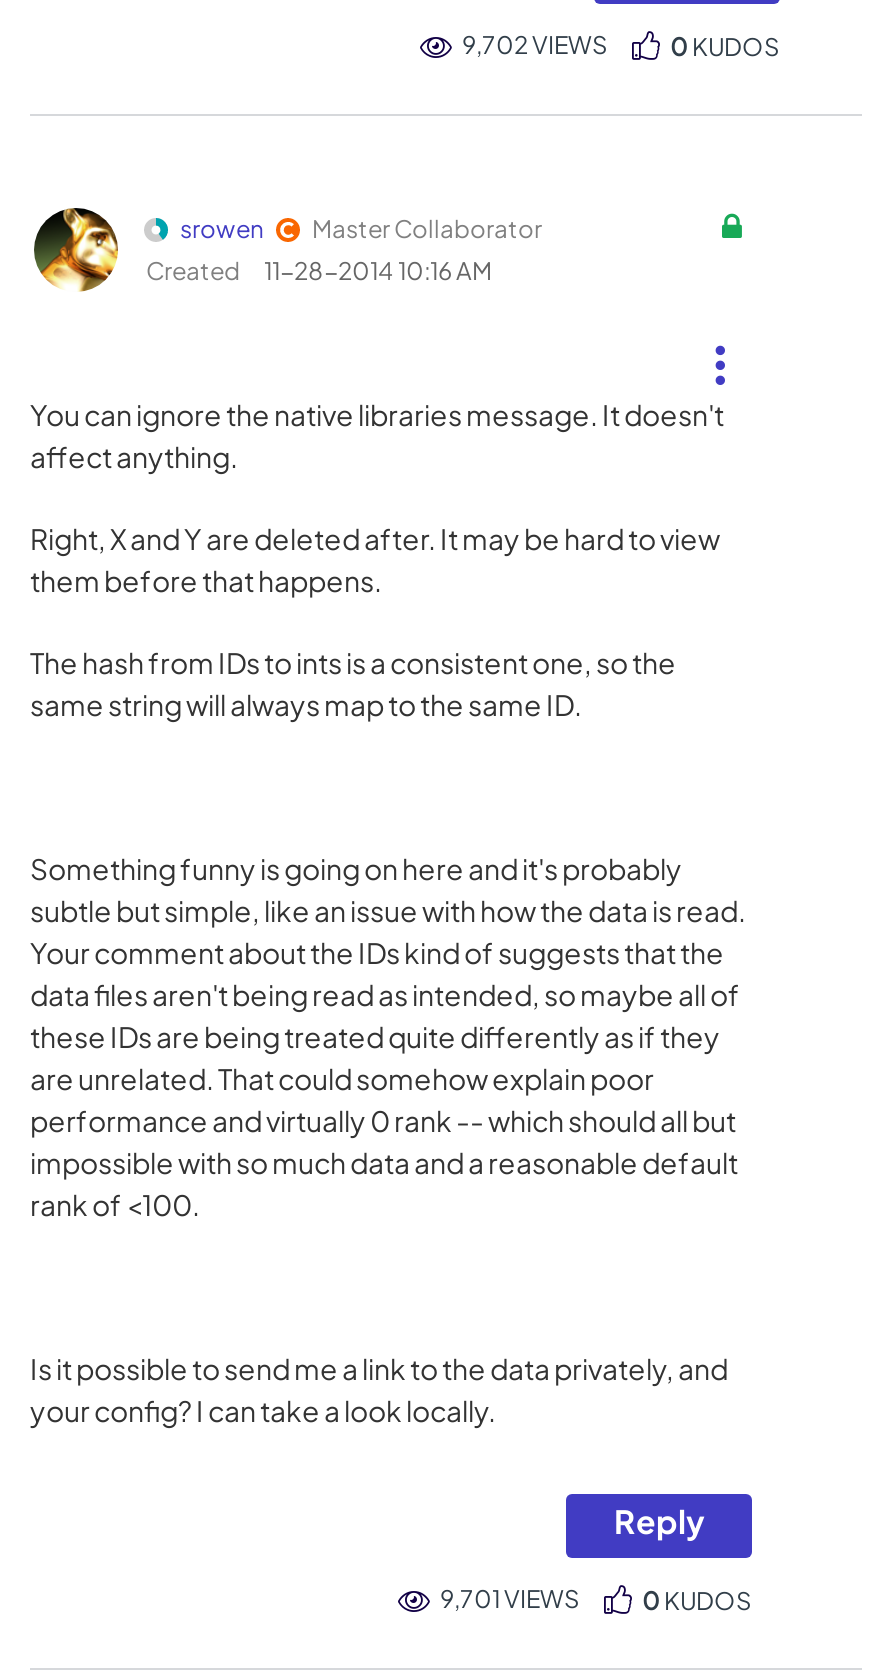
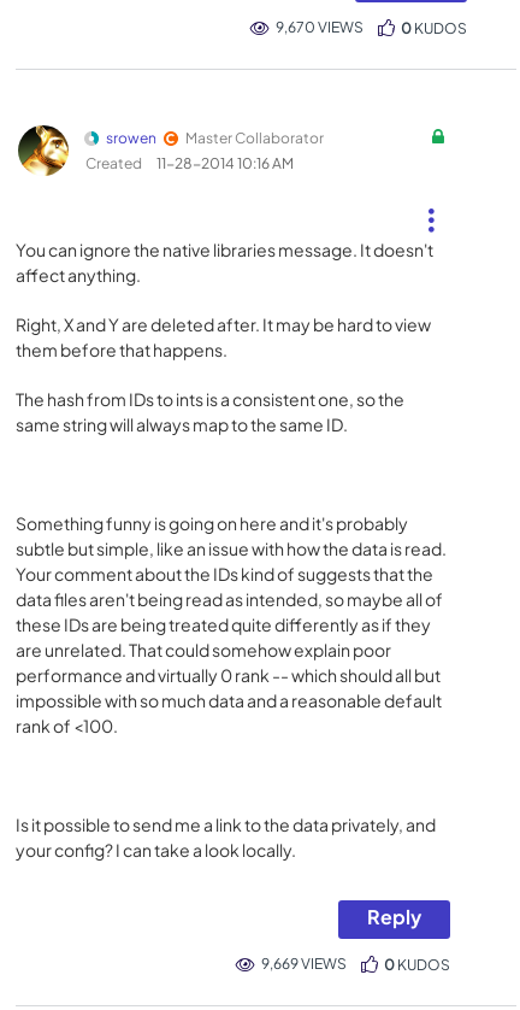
- 9,702 VIEWS
+ 9,670 VIEWS

- 9,701 VIEWS
+ 9,669 VIEWS
